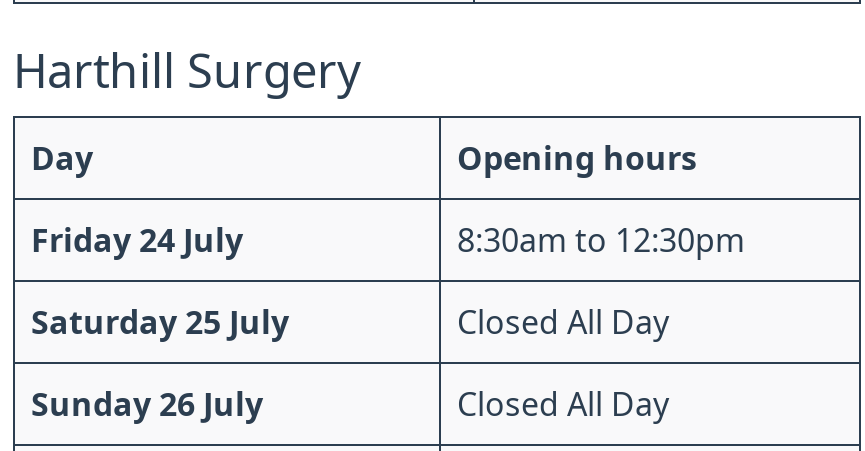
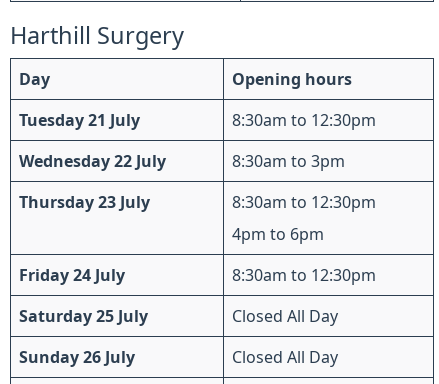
+ Tuesday 21 July
+ 8:30am to 12:30pm
+ Wednesday 22 July
+ 8:30am to 3pm
+ Thursday 23 July
+ 8:30am to 12:30pm
+ 4pm to 6pm
